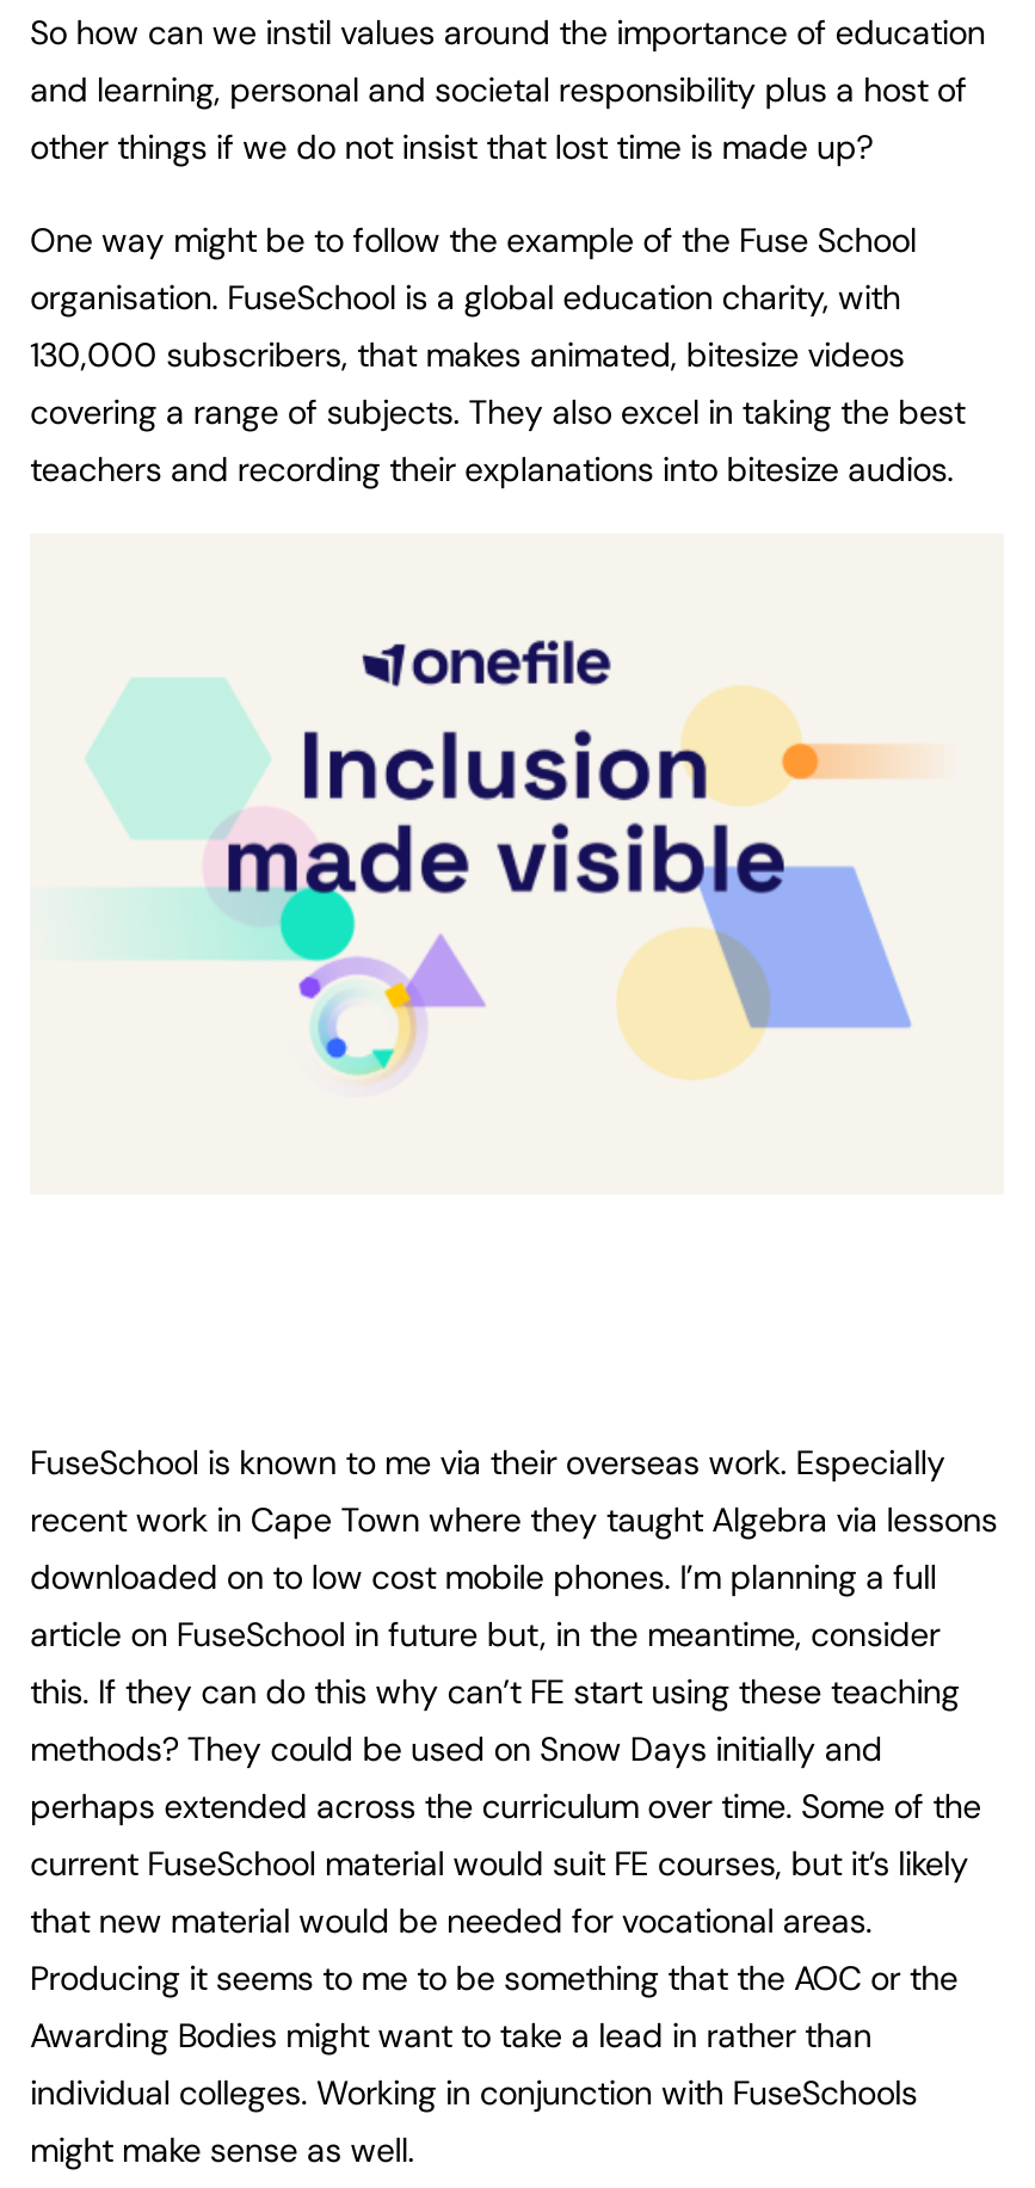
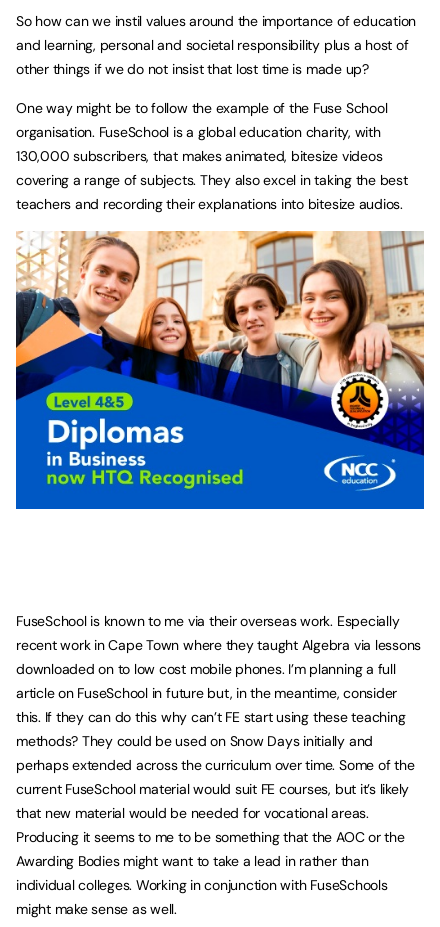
- [image]
+ [image]
